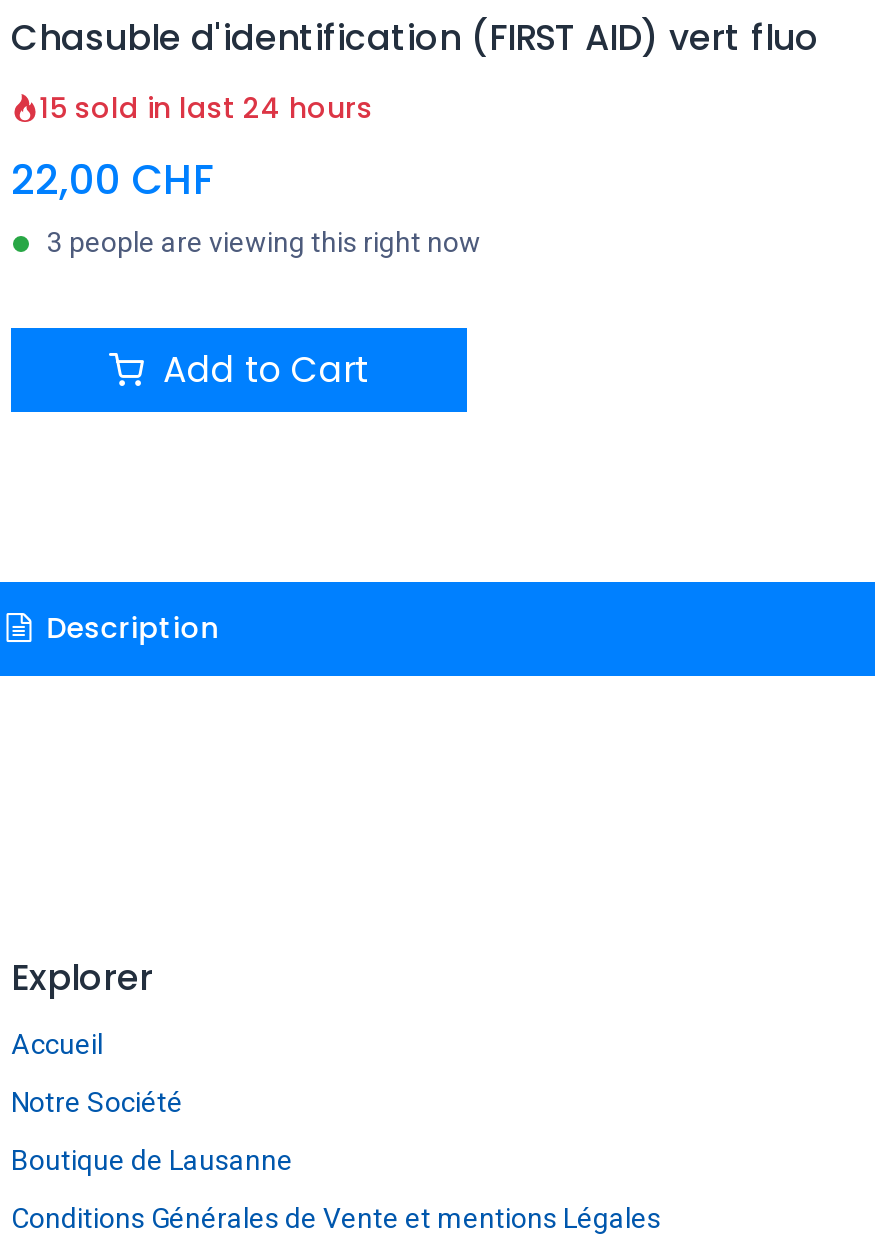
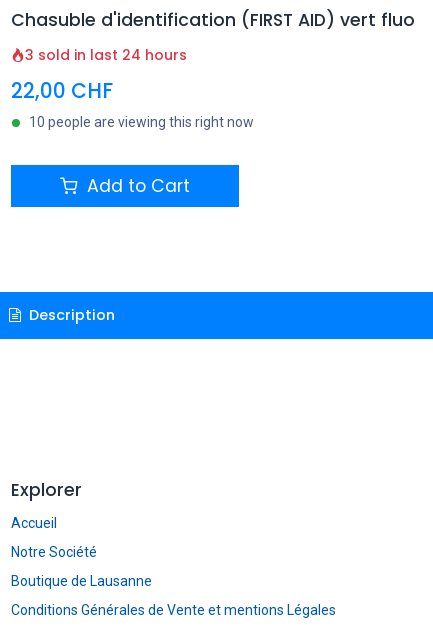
- 15 sold in last 24 hours
+ 3 sold in last 24 hours

- 3 people are viewing this right now
+ 10 people are viewing this right now
